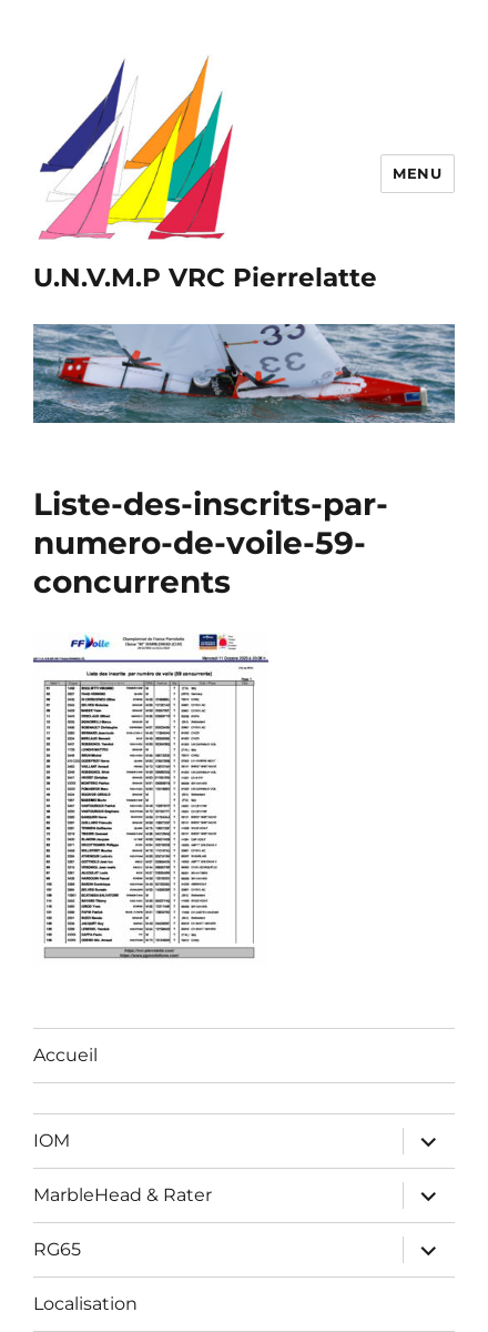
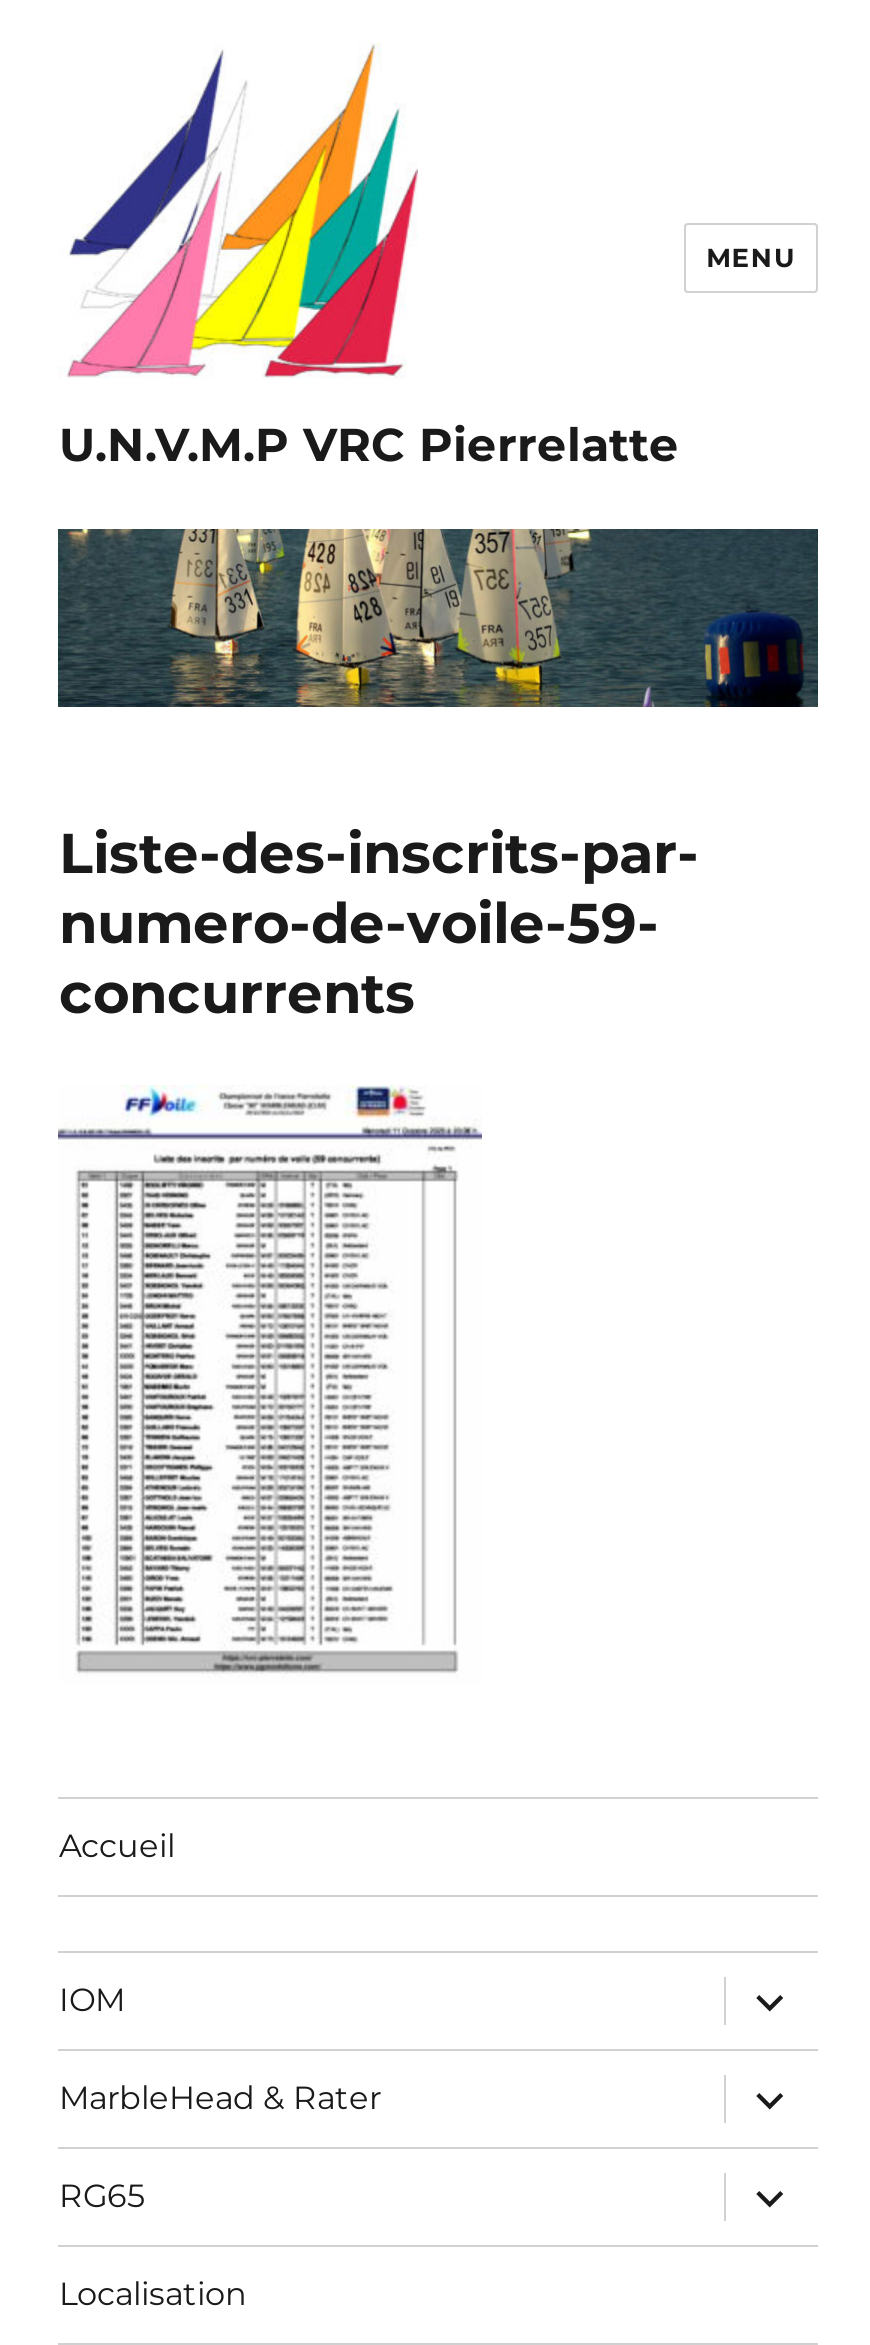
- [image]
+ [image]
